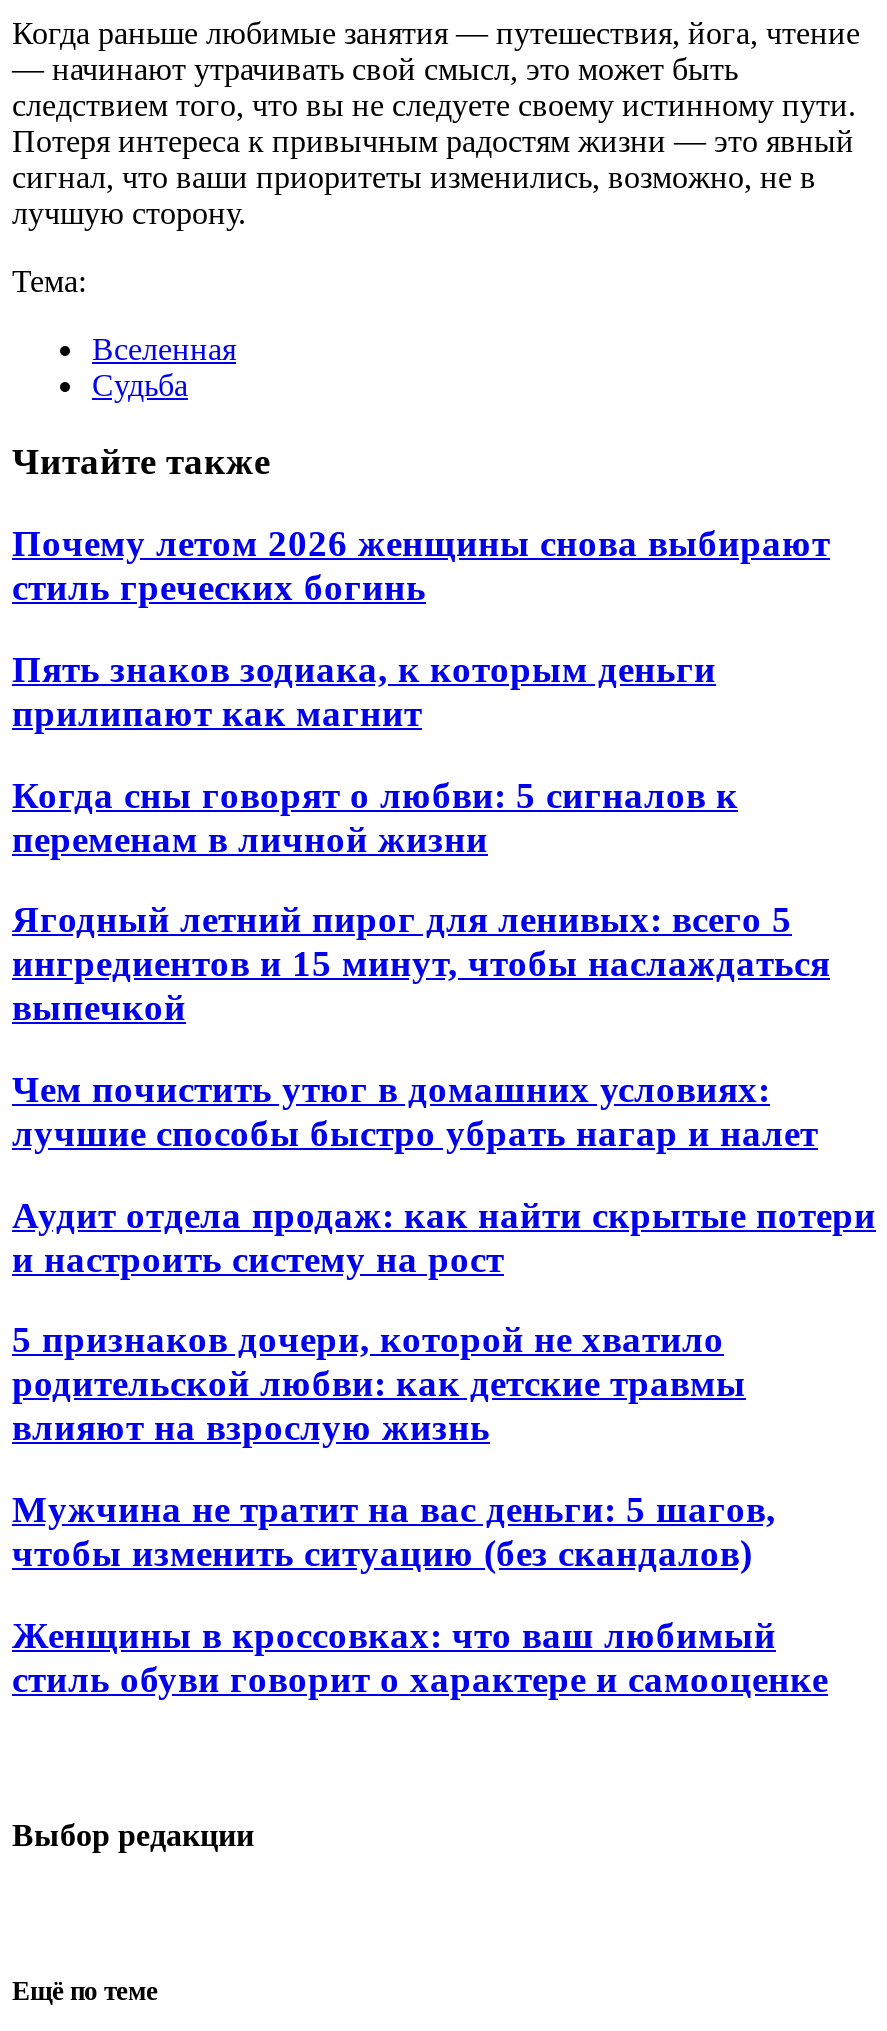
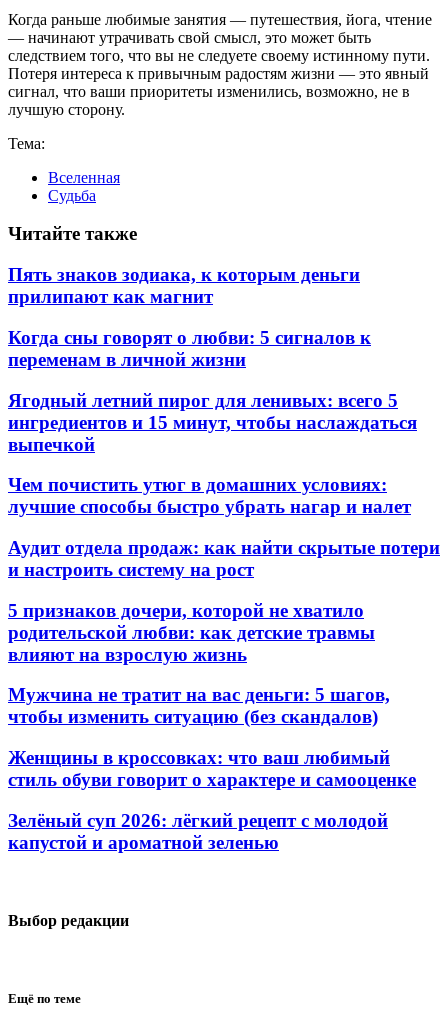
- Почему летом 2026 женщины снова выбирают
- стиль греческих богинь

moved up: Пять знаков зодиака, к которым деньги | прилипают как магнит | Когда сны говорят о любви: 5 сигналов к | ... | Женщины в кроссовках: что ваш любимый | стиль обуви говорит о характере и самооценке

+ Зелёный суп 2026: лёгкий рецепт с молодой
+ капустой и ароматной зеленью
